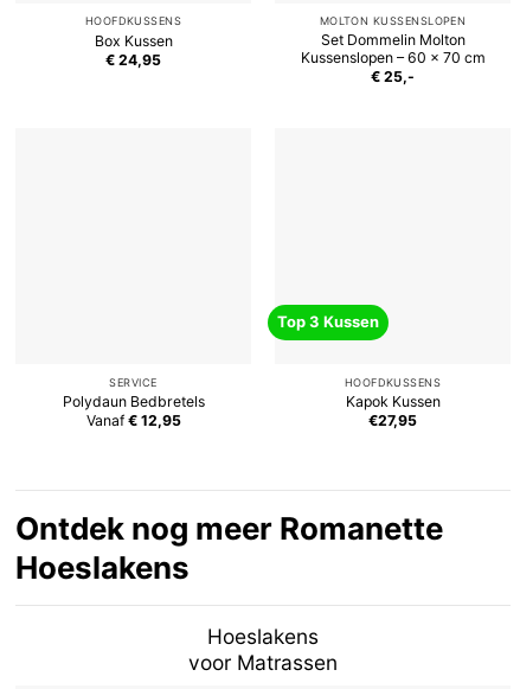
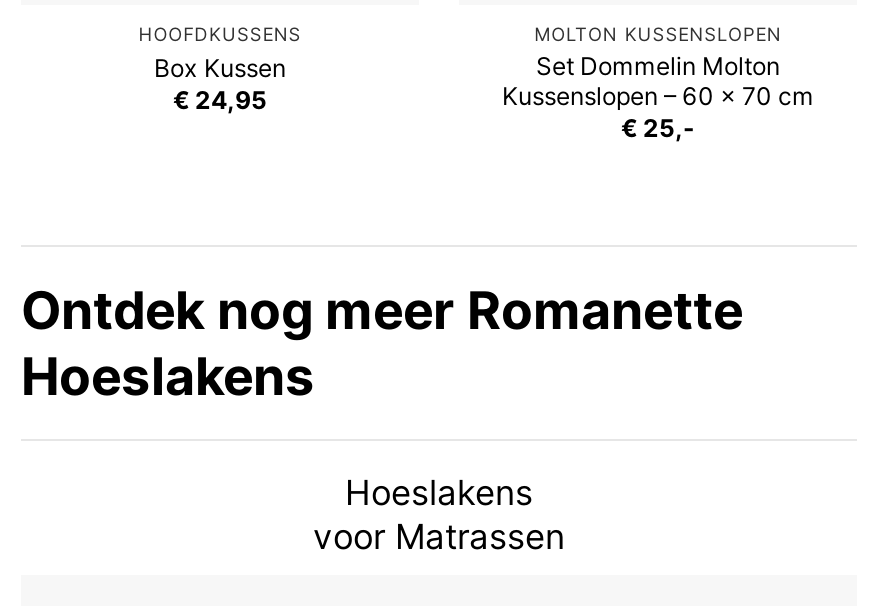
- Top 3 Kussen
- HOOFDKUSSENS
- Kapok Kussen
- €27,95

- SERVICE
- Polydaun Bedbretels
- Vanaf € 12,95
